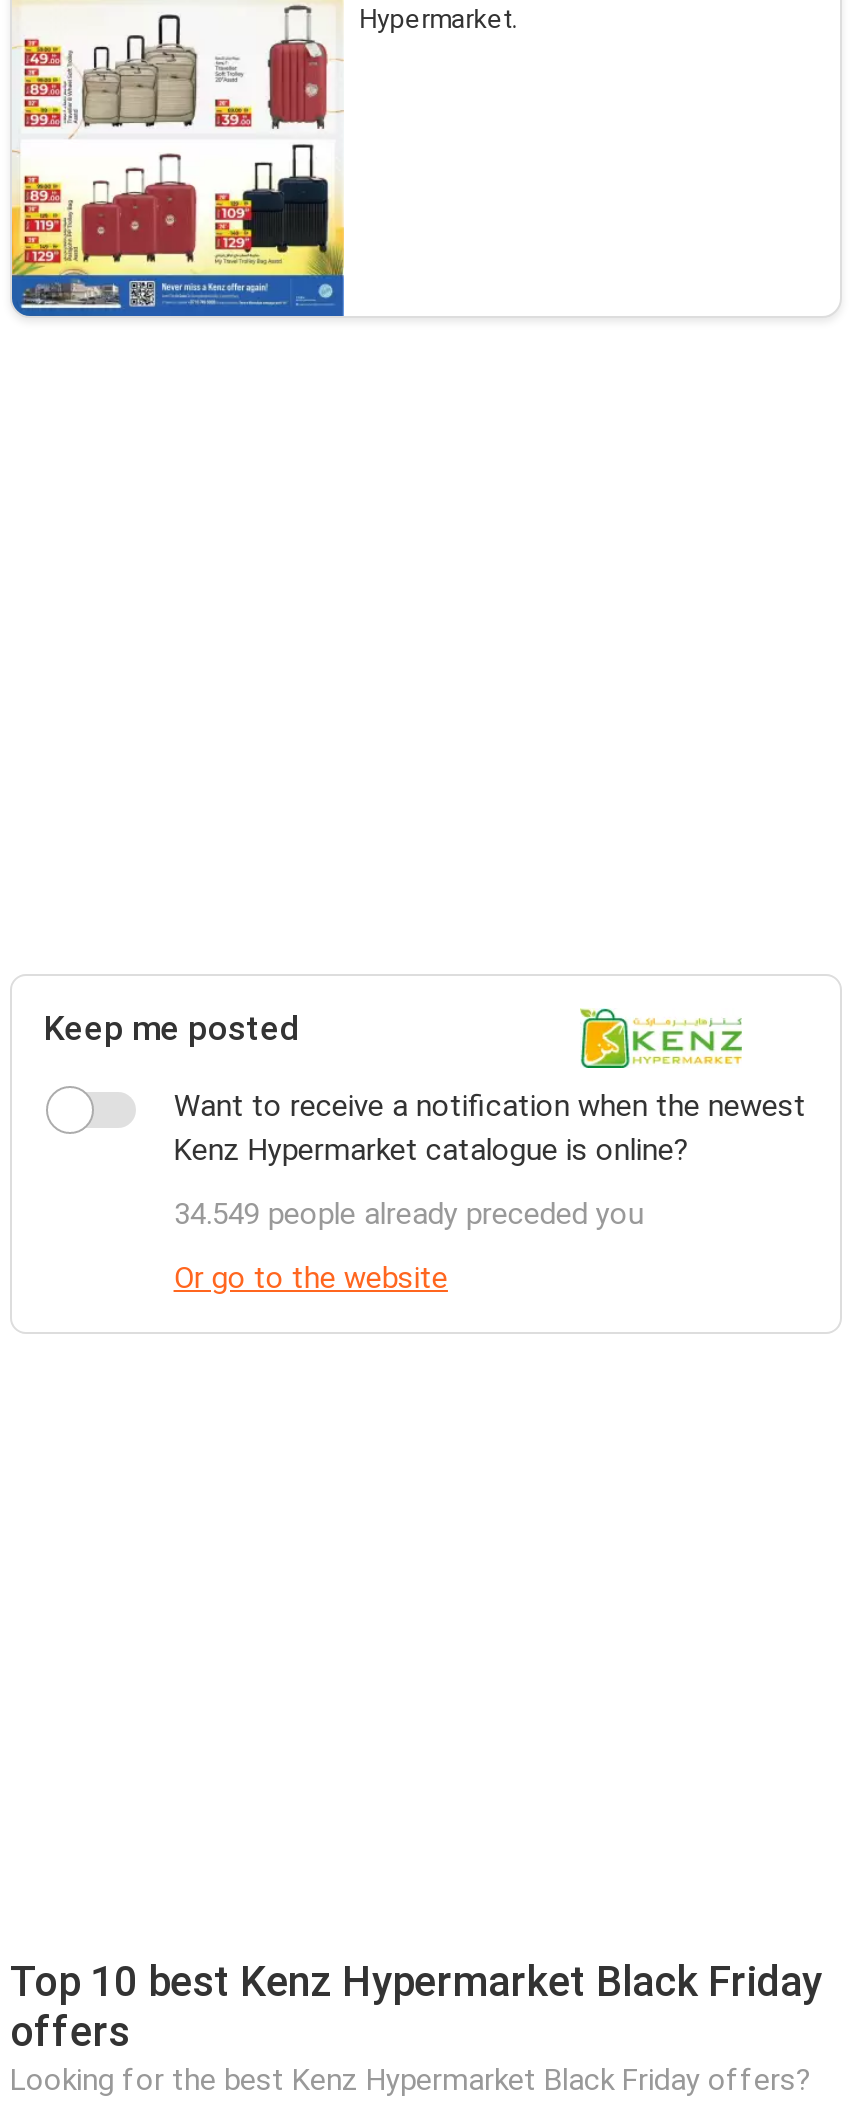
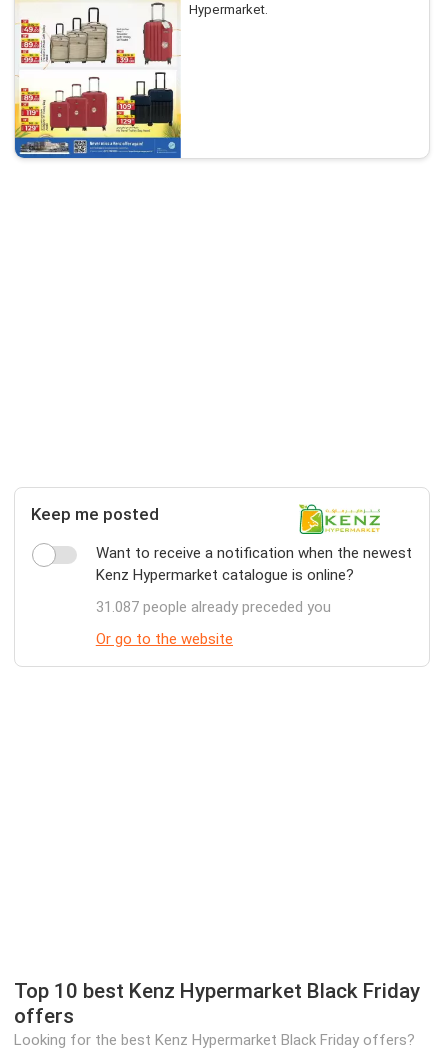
- 34.549 people already preceded you
+ 31.087 people already preceded you
